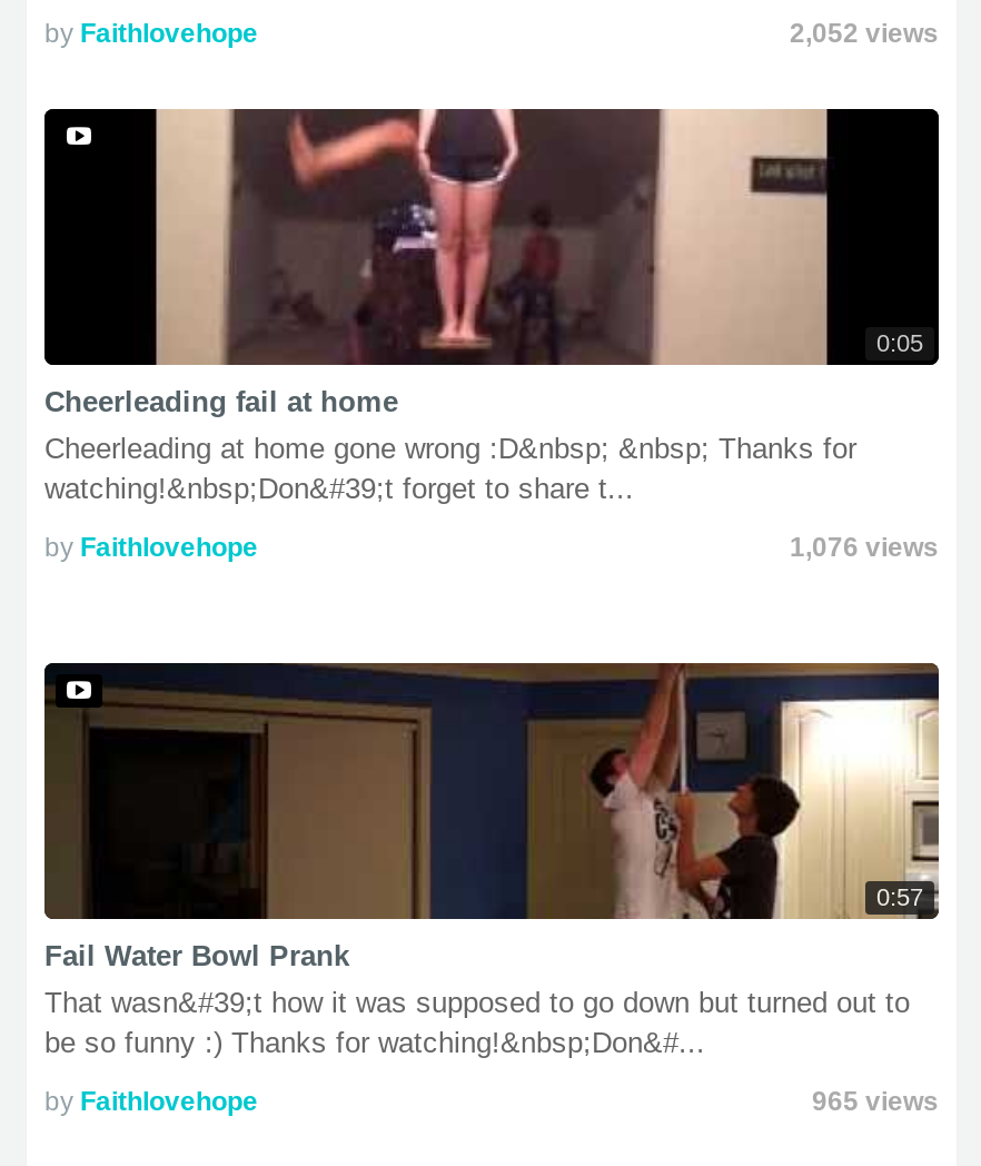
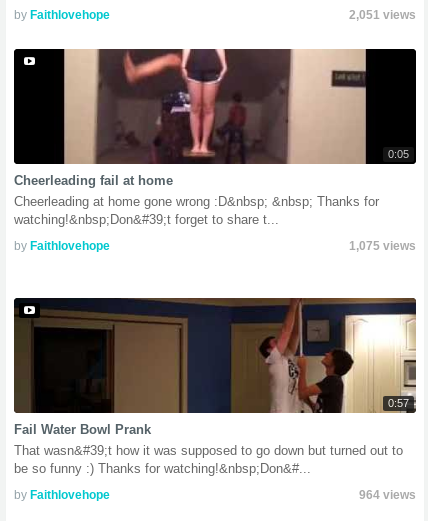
- 2,052 views
+ 2,051 views

- 1,076 views
+ 1,075 views

- 965 views
+ 964 views
